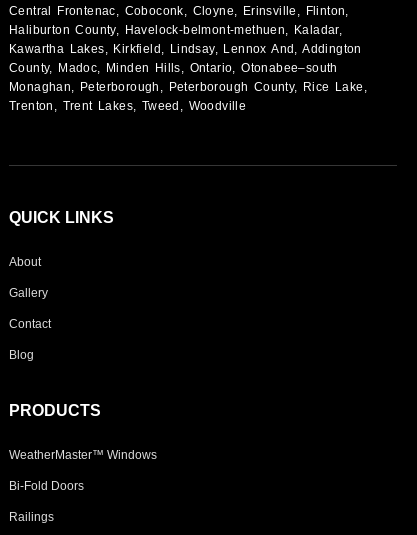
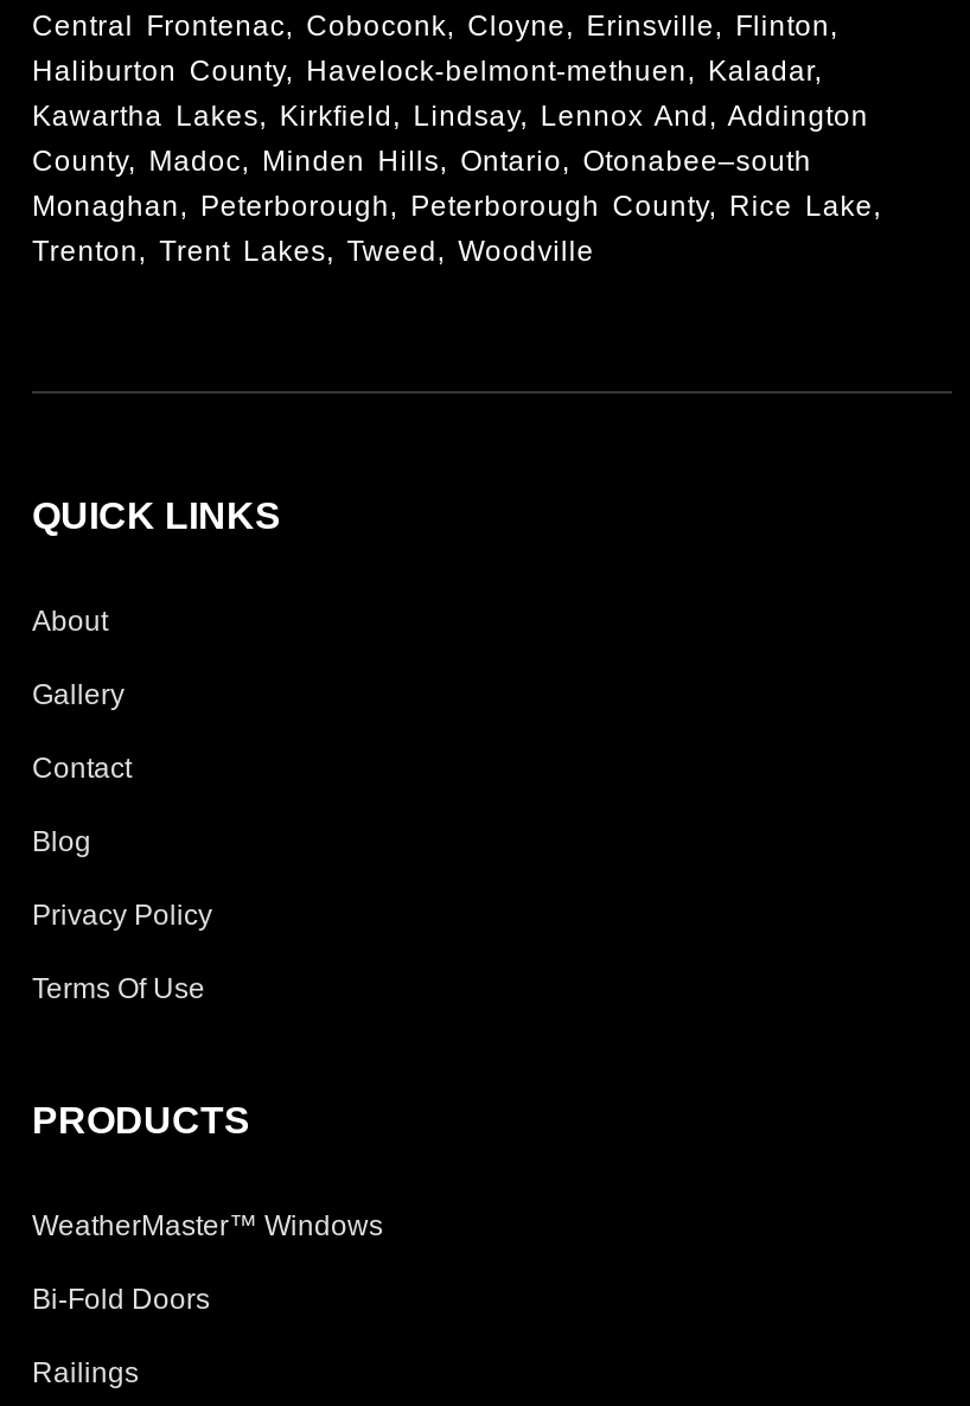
+ Privacy Policy
+ Terms Of Use
